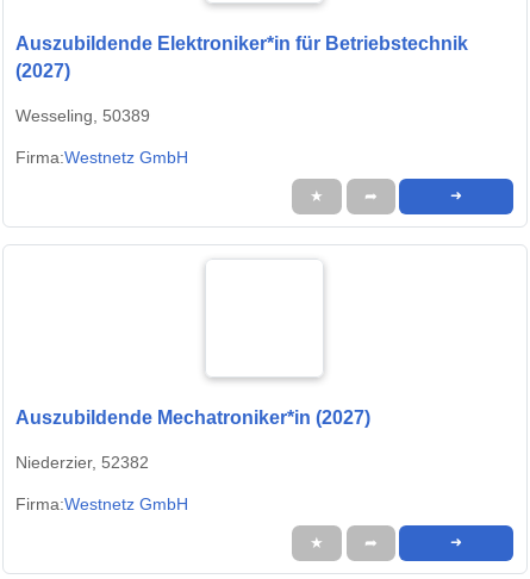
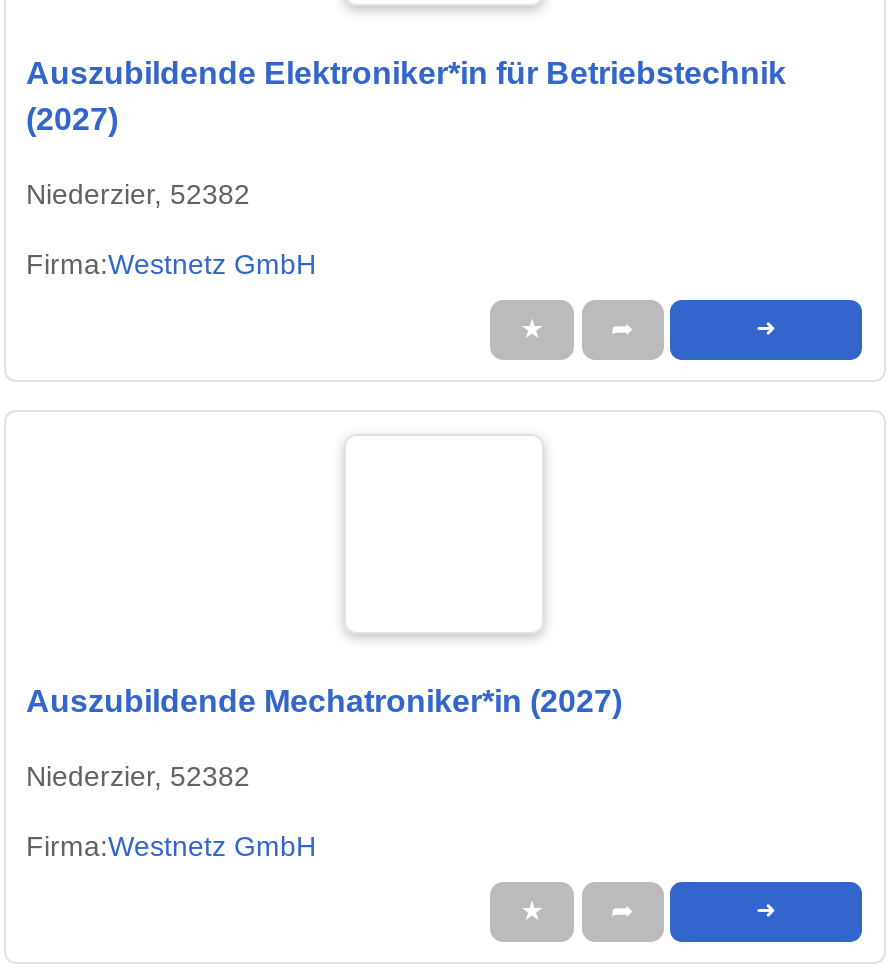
- Wesseling, 50389
+ Niederzier, 52382
